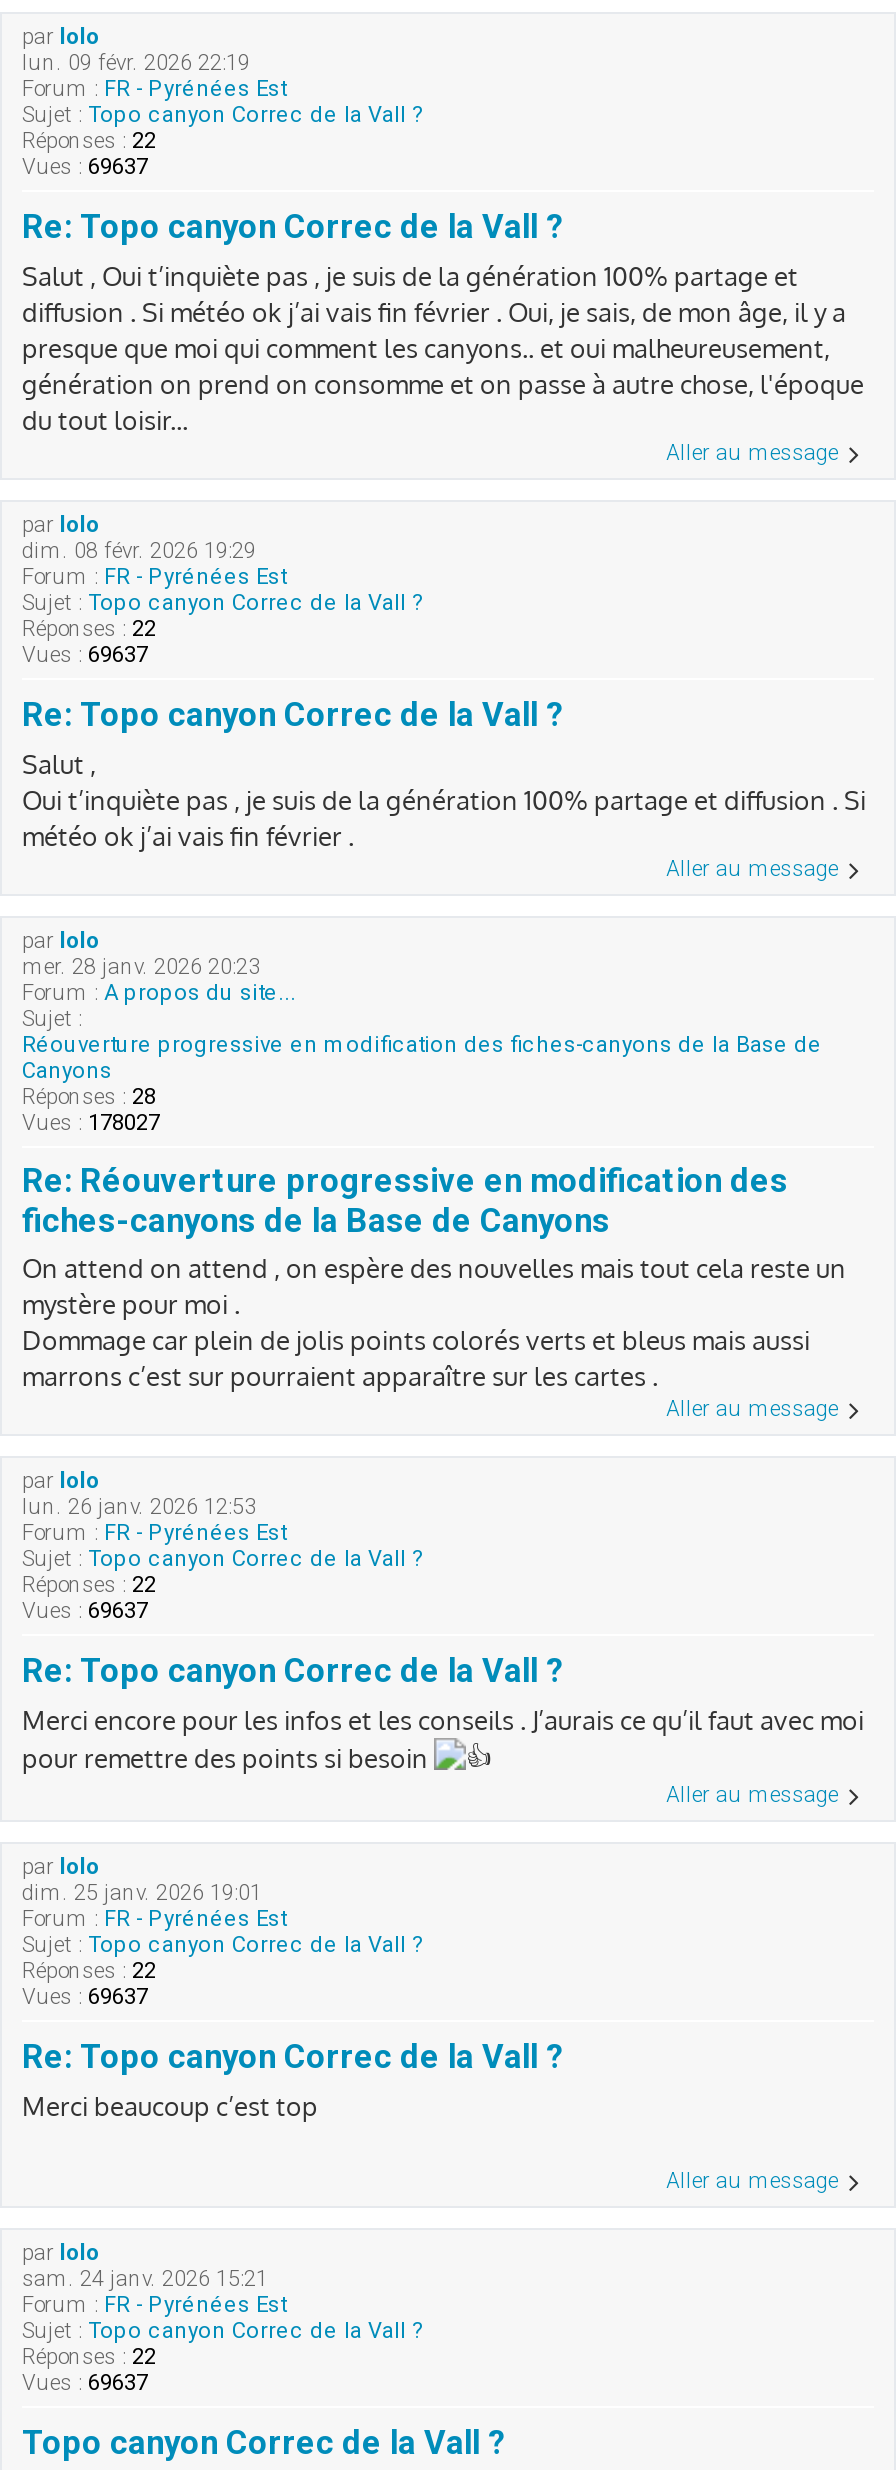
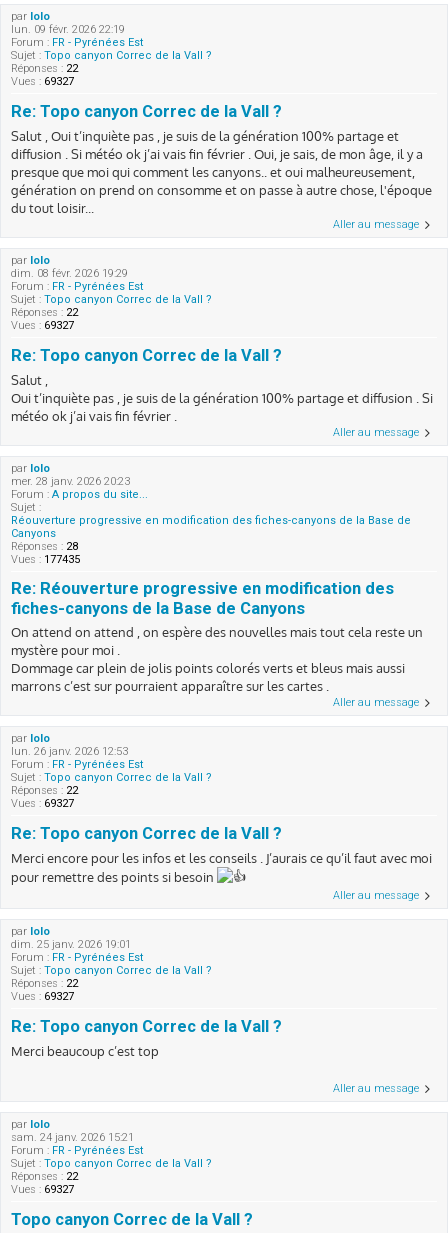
- Vues : 69637
+ Vues : 69327

- Vues : 69637
+ Vues : 69327

- Vues : 178027
+ Vues : 177435

- Vues : 69637
+ Vues : 69327

- Vues : 69637
+ Vues : 69327

- Vues : 69637
+ Vues : 69327
